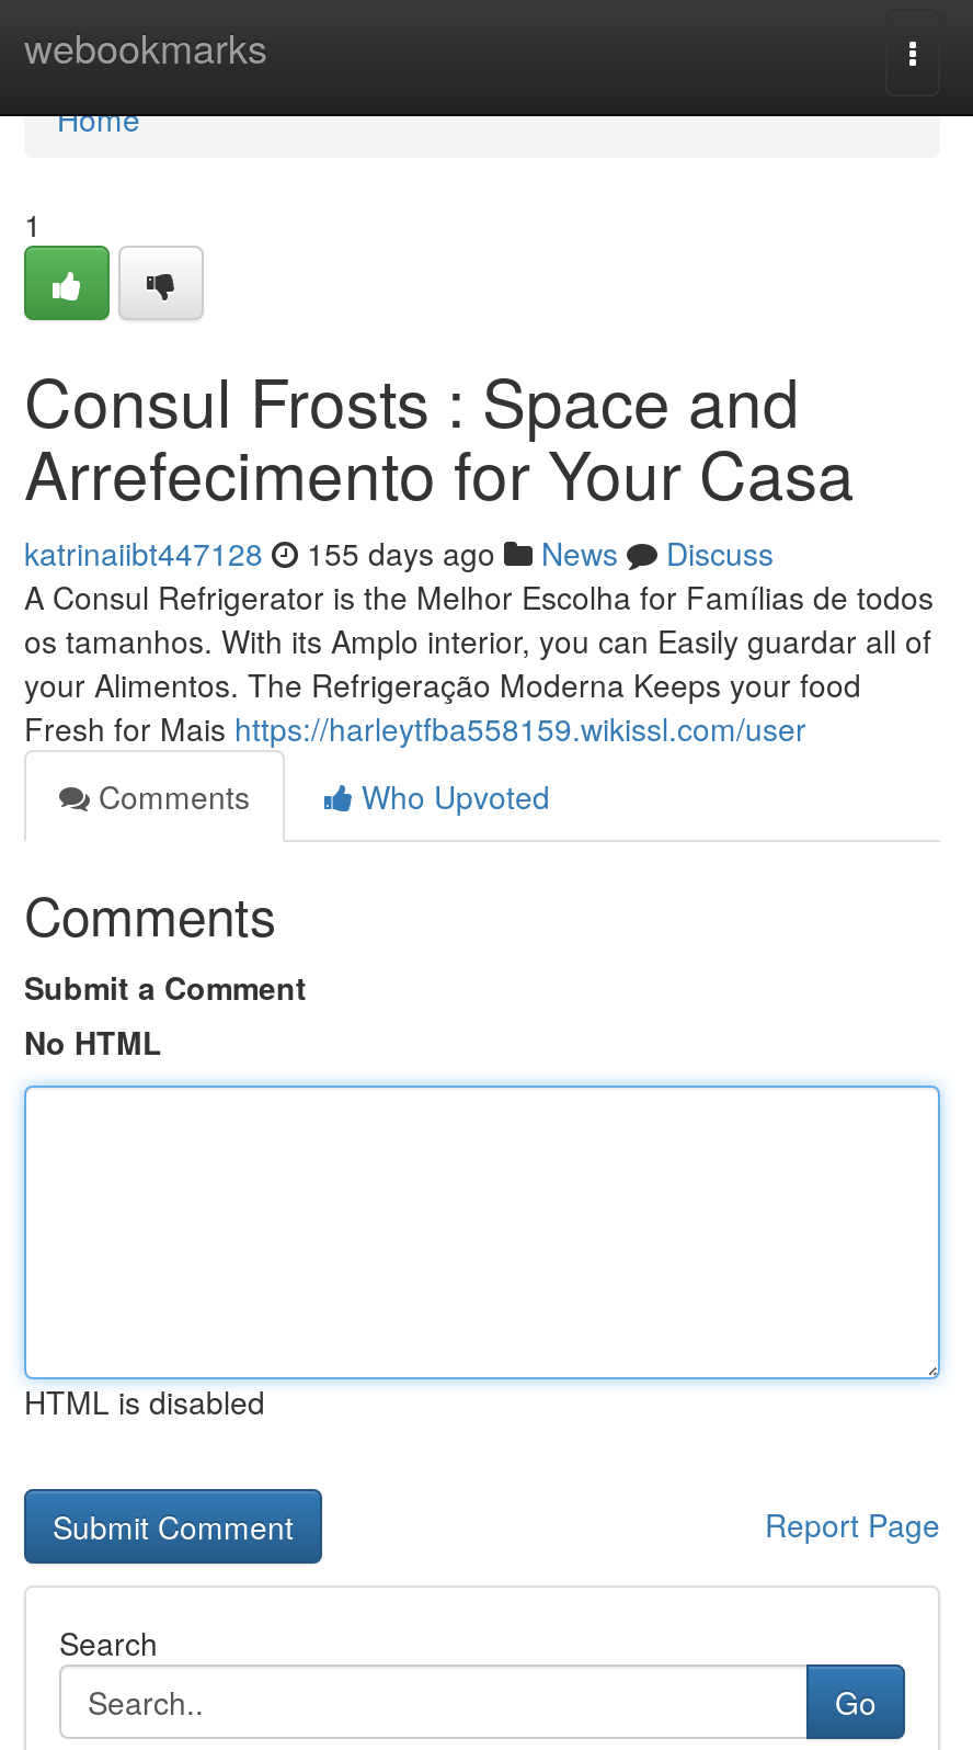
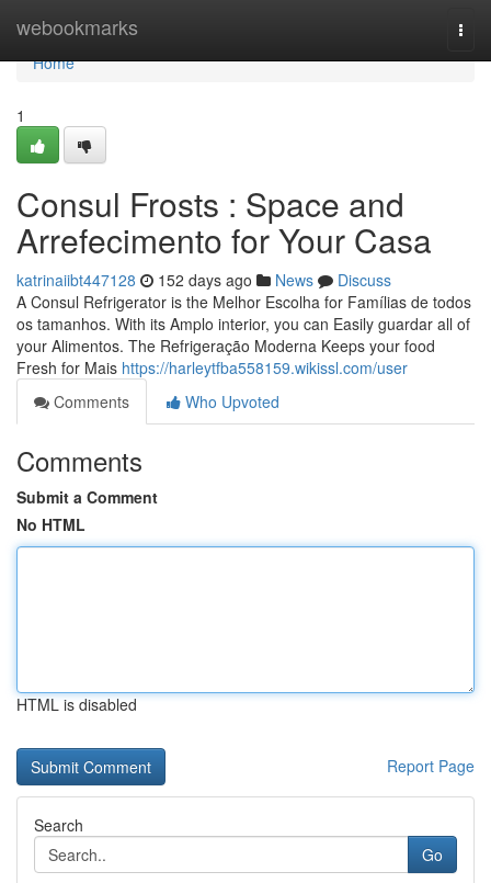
- katrinaiibt447128 155 days ago News Discuss
+ katrinaiibt447128 152 days ago News Discuss
